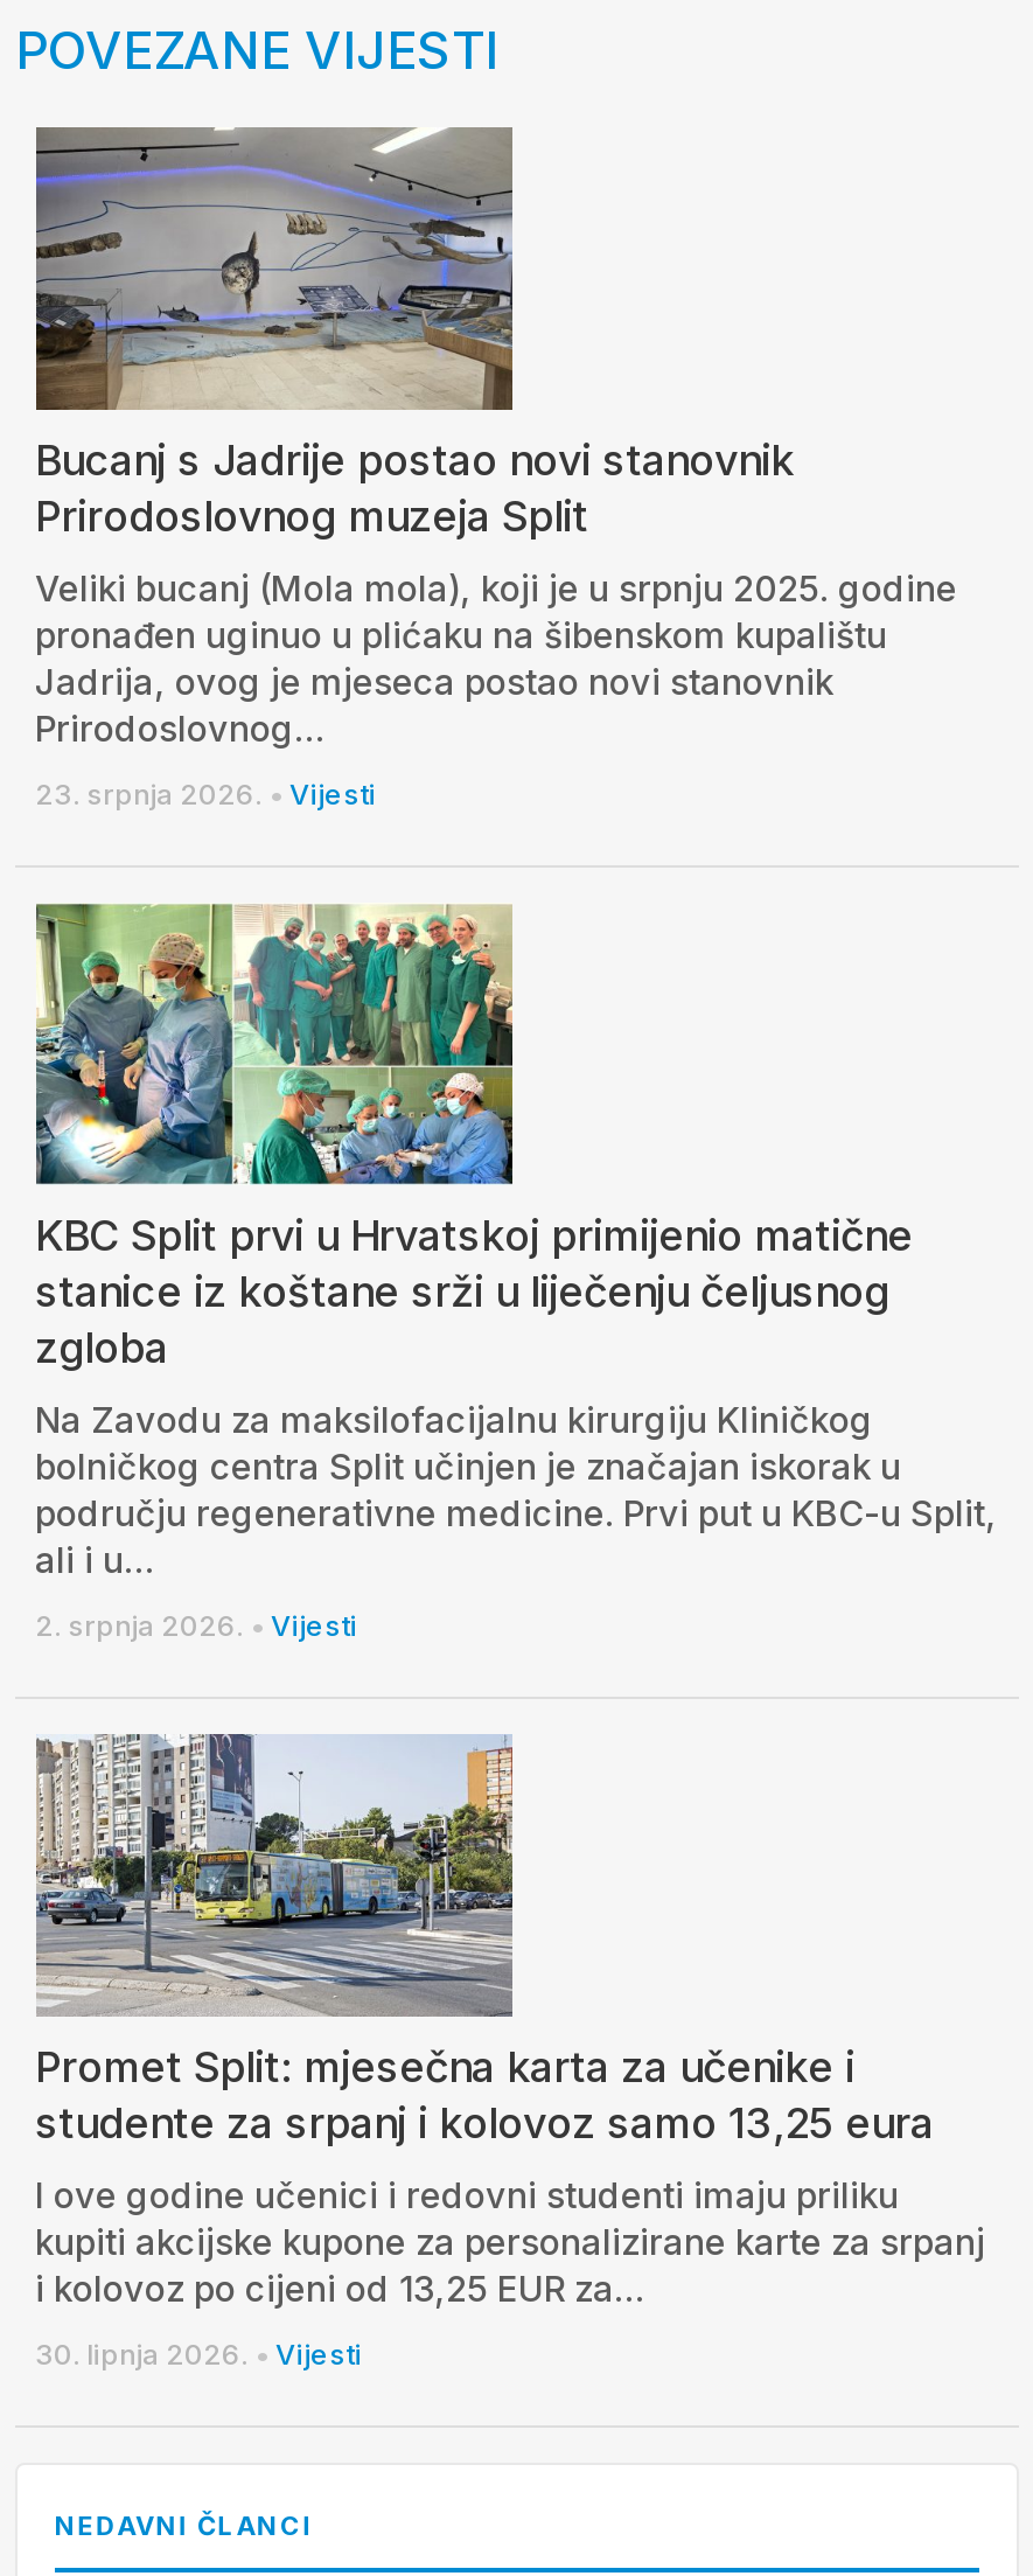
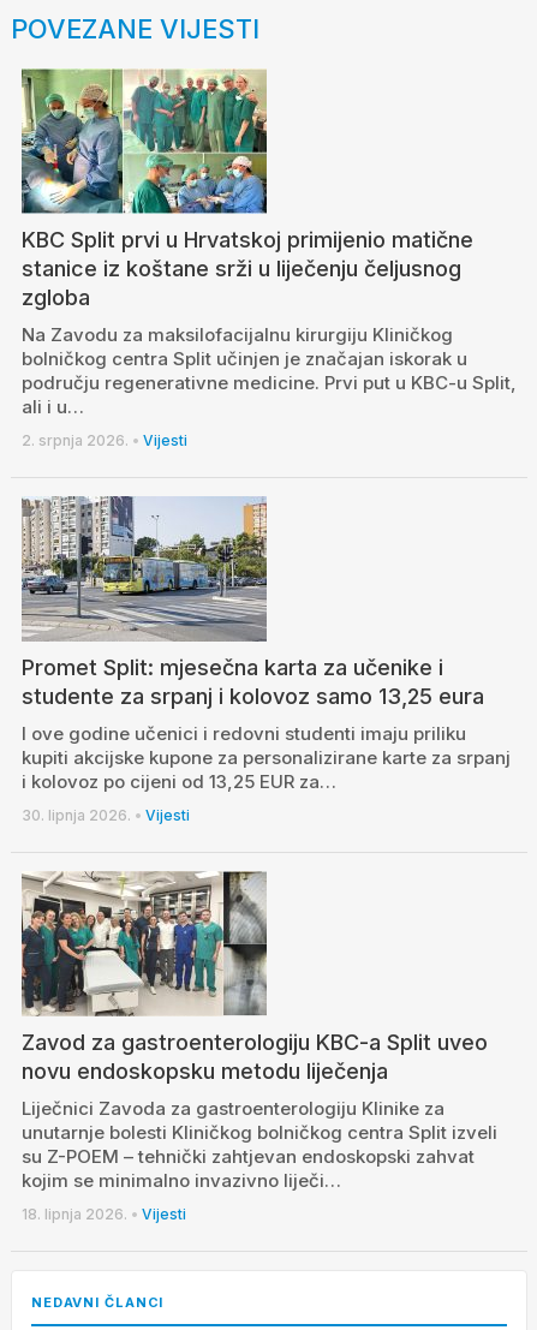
- [image]
- Bucanj s Jadrije postao novi stanovnik
- Prirodoslovnog muzeja Split
- Veliki bucanj (Mola mola), koji je u srpnju 2025. godine
- pronađen uginuo u plićaku na šibenskom kupalištu
- Jadrija, ovog je mjeseca postao novi stanovnik
- Prirodoslovnog…
- 23. srpnja 2026. • Vijesti

moved up: [image] | KBC Split prvi u Hrvatskoj primijenio matične | stanice iz koštane srži u liječenju čeljusnog | ... | i kolovoz po cijeni od 13,25 EUR za… | 30. lipnja 2026. • Vijesti

+ [image]
+ Zavod za gastroenterologiju KBC-a Split uveo
+ novu endoskopsku metodu liječenja
+ Liječnici Zavoda za gastroenterologiju Klinike za
+ unutarnje bolesti Kliničkog bolničkog centra Split izveli
+ su Z-POEM – tehnički zahtjevan endoskopski zahvat
+ kojim se minimalno invazivno liječi…
+ 18. lipnja 2026. • Vijesti
